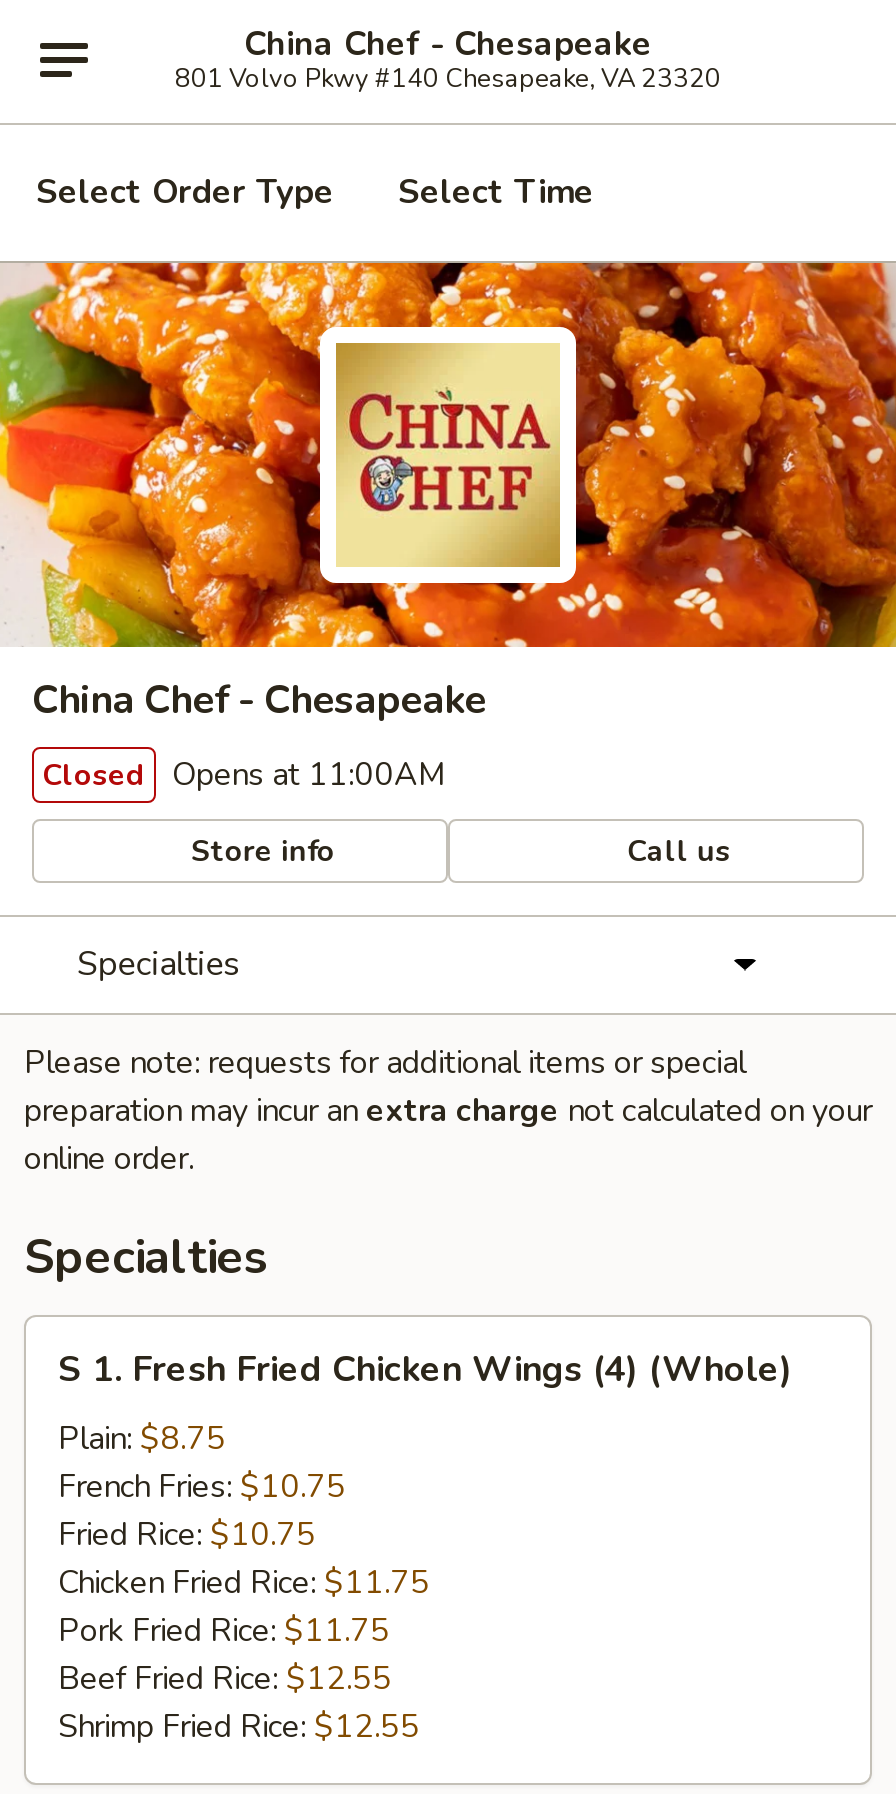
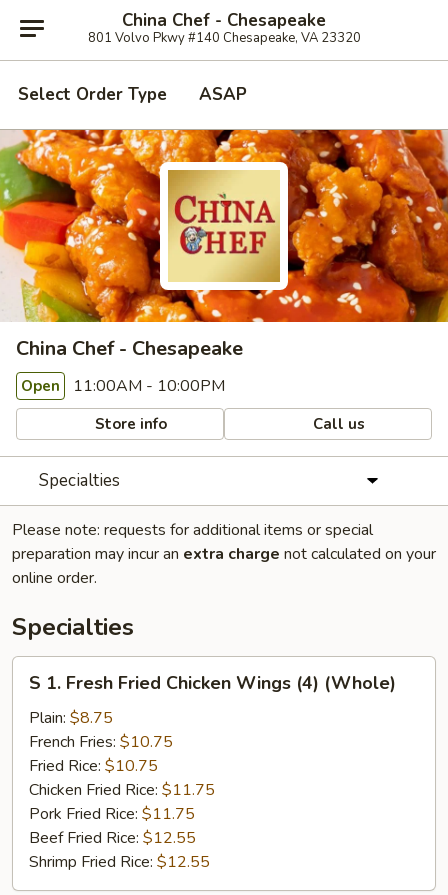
- Select Time
+ ASAP

- Closed Opens at 11:00AM
+ Open 11:00AM - 10:00PM
